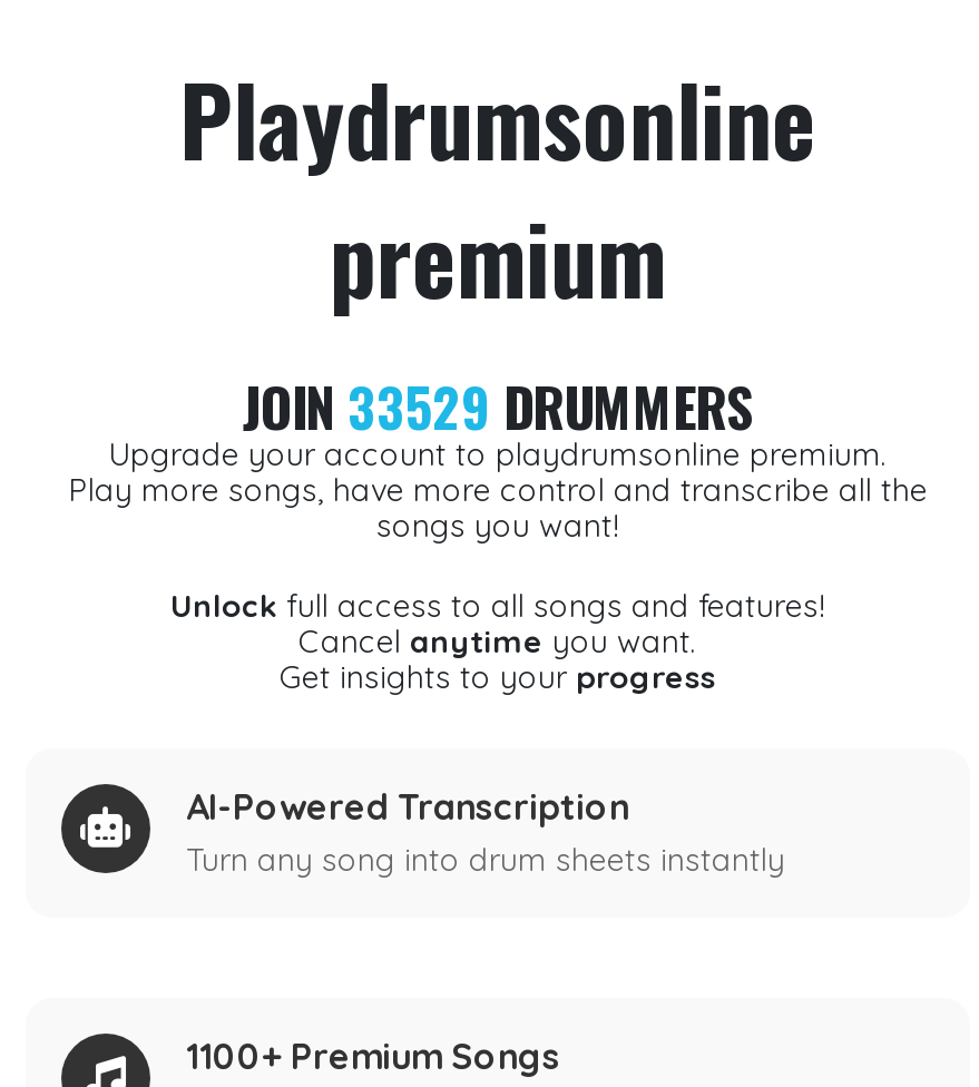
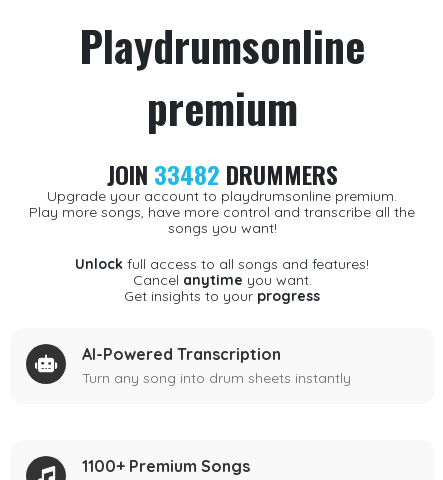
- JOIN 33529 DRUMMERS
+ JOIN 33482 DRUMMERS
